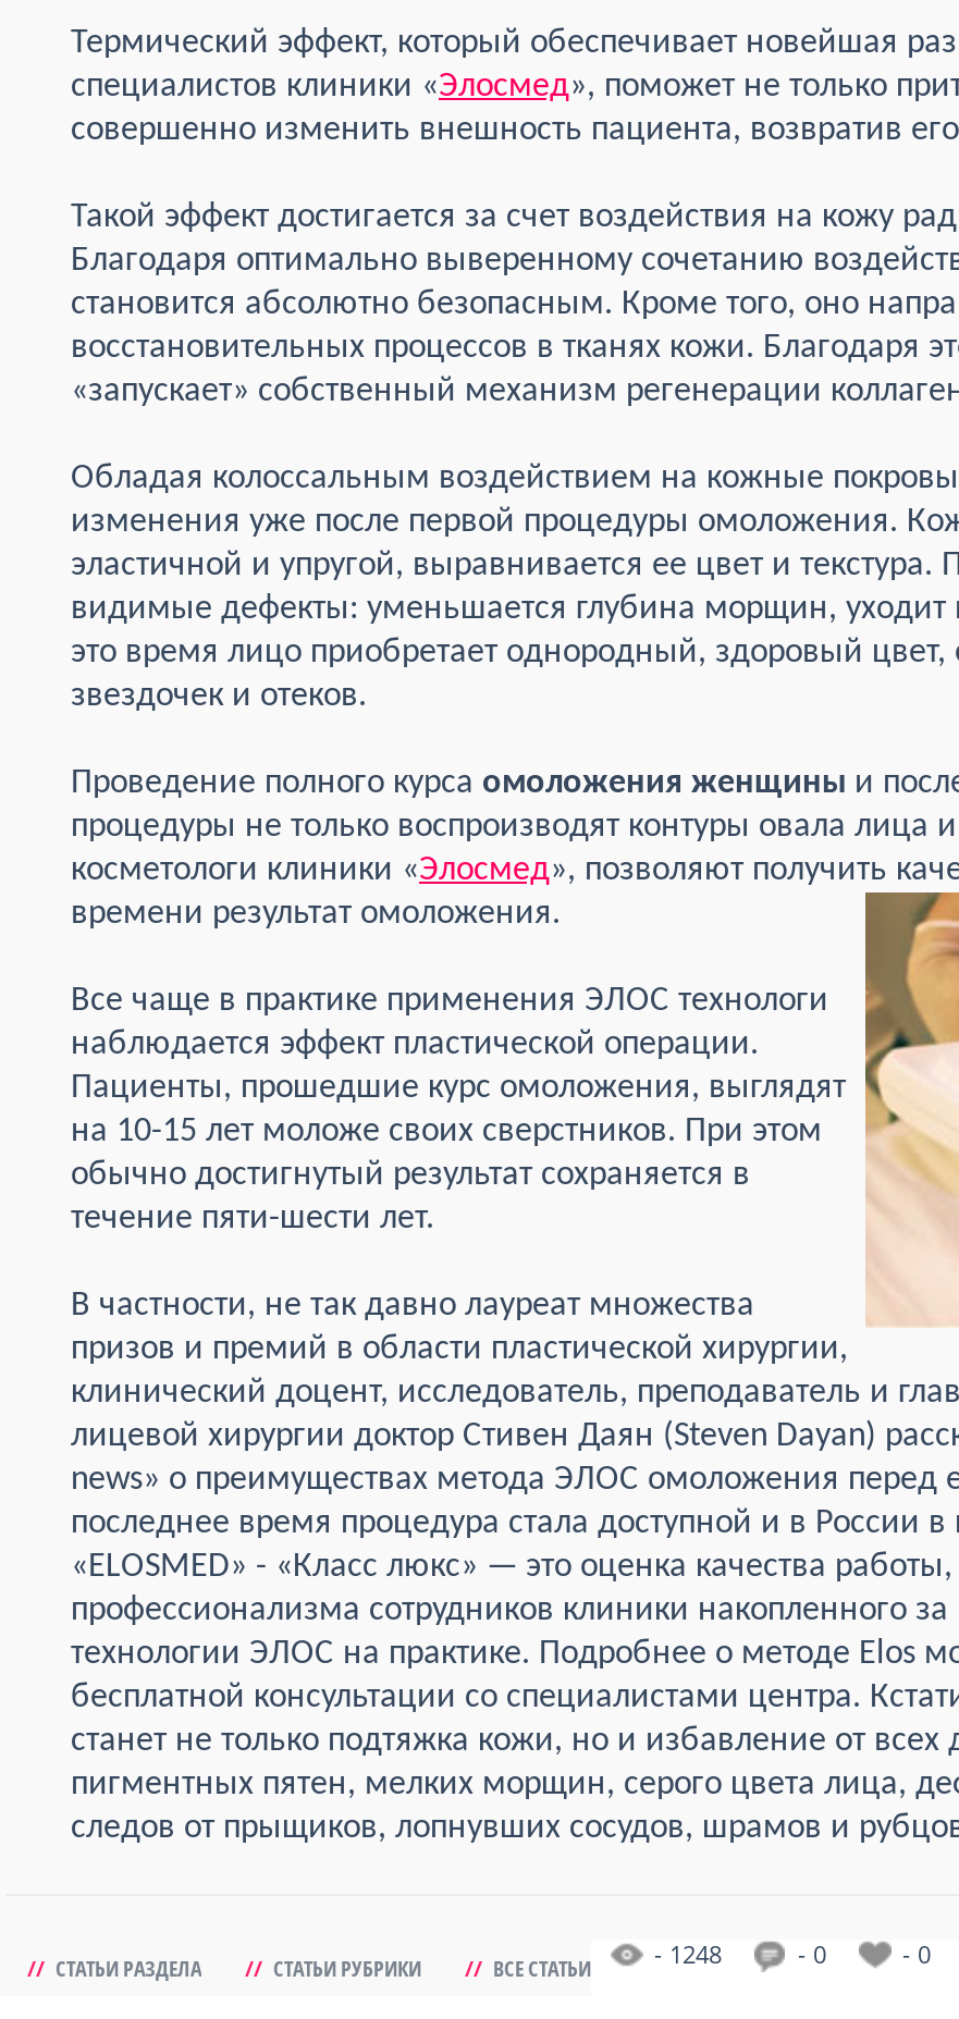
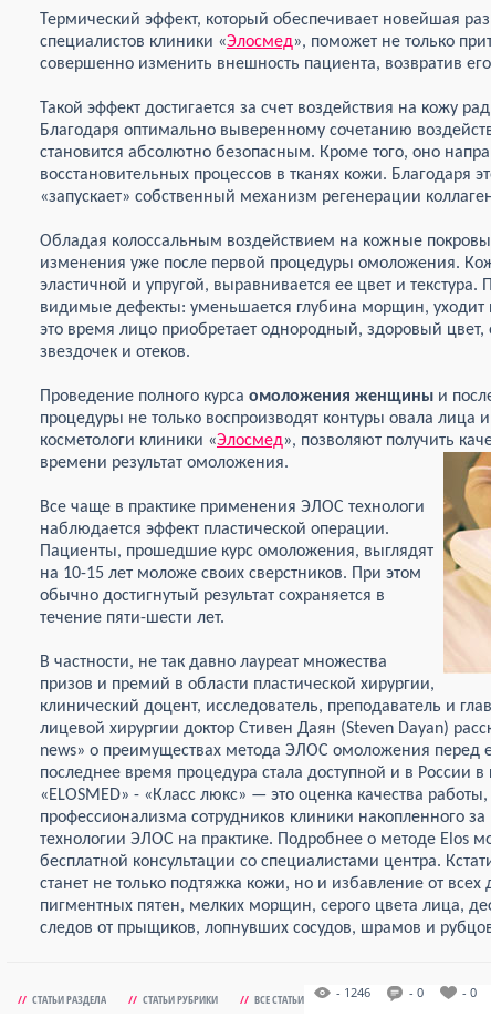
- - 1248
+ - 1246
